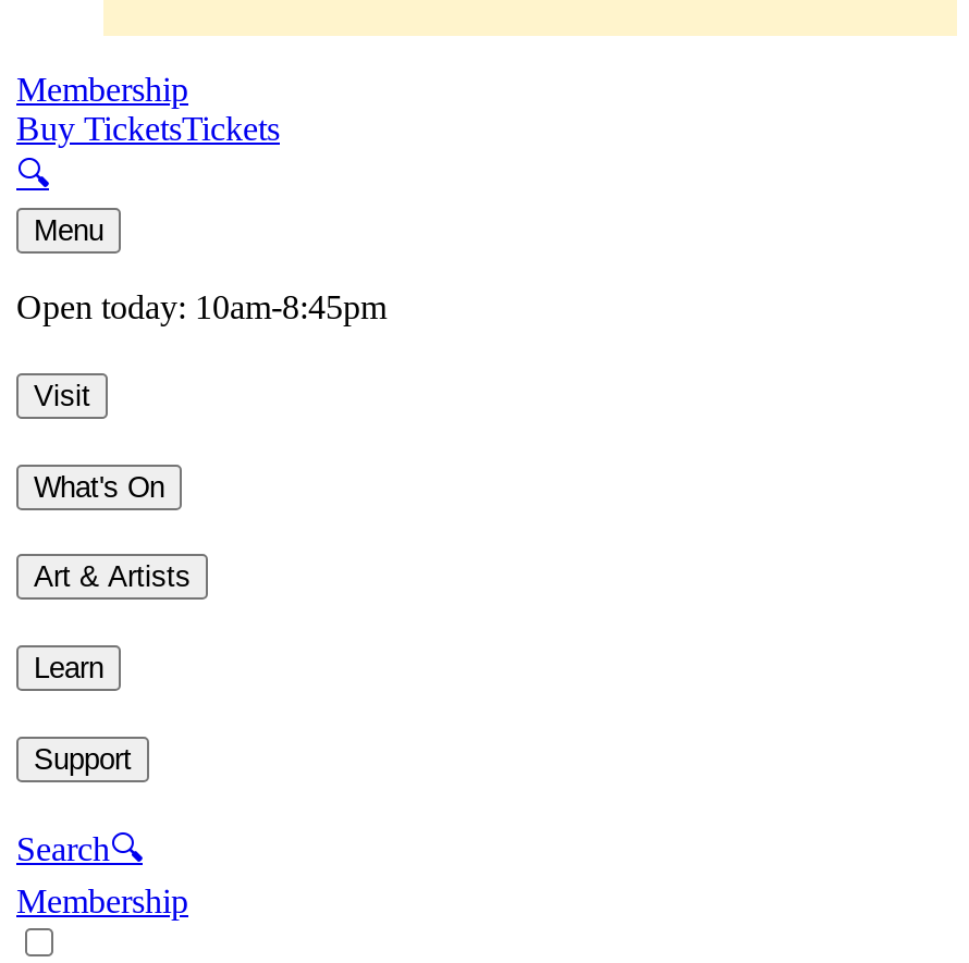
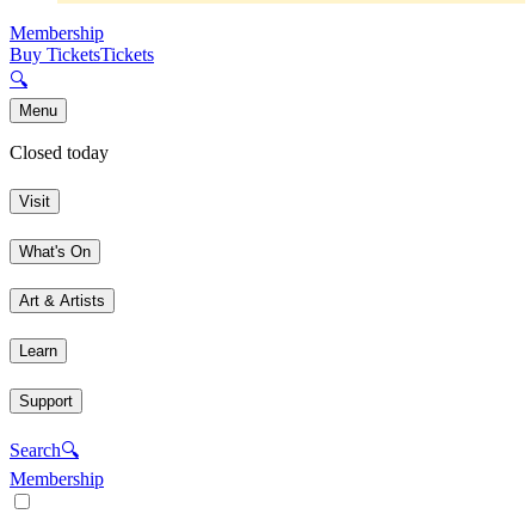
- Open today: 10am-8:45pm
+ Closed today
